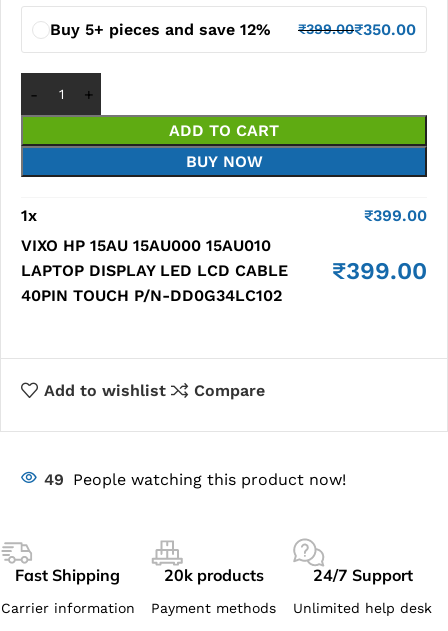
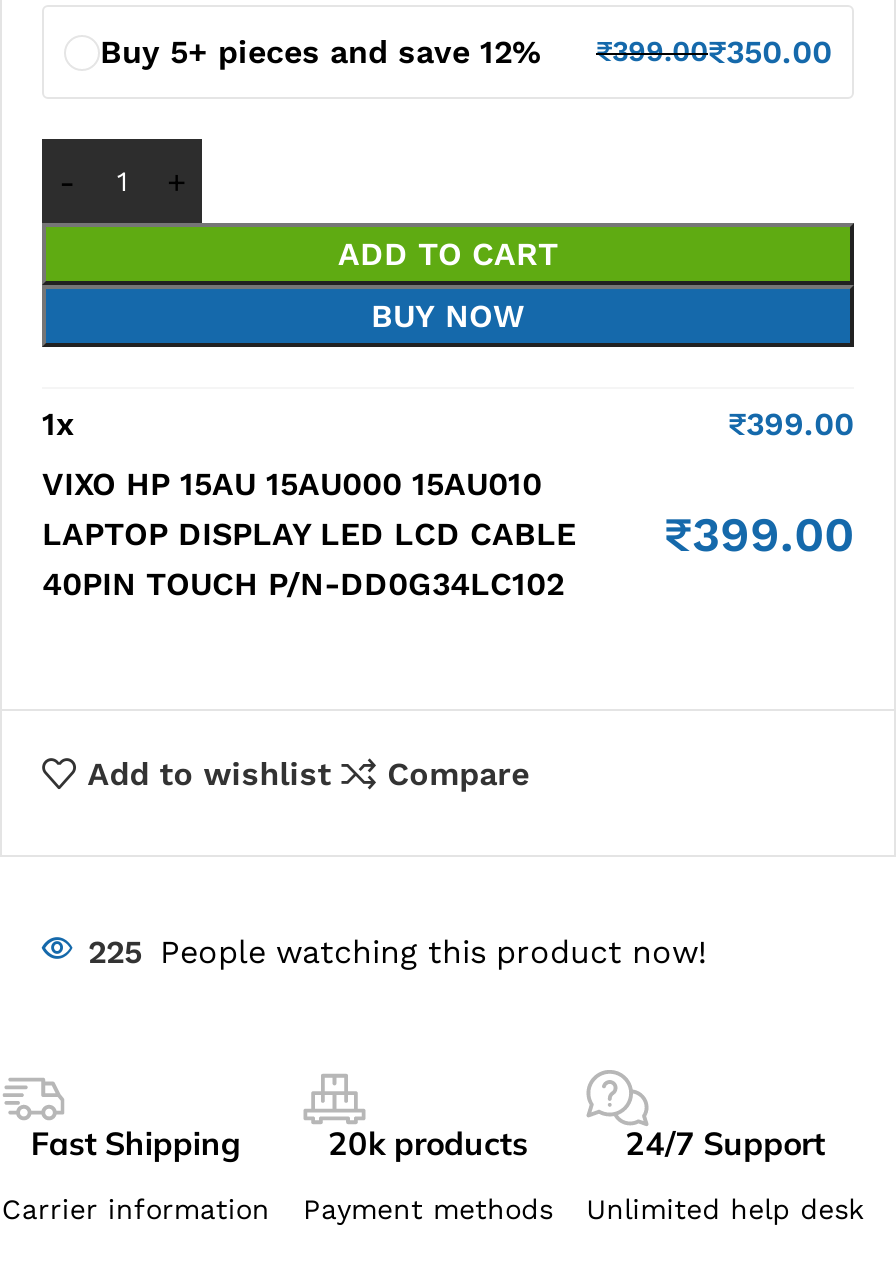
- 49 People watching this product now!
+ 225 People watching this product now!
